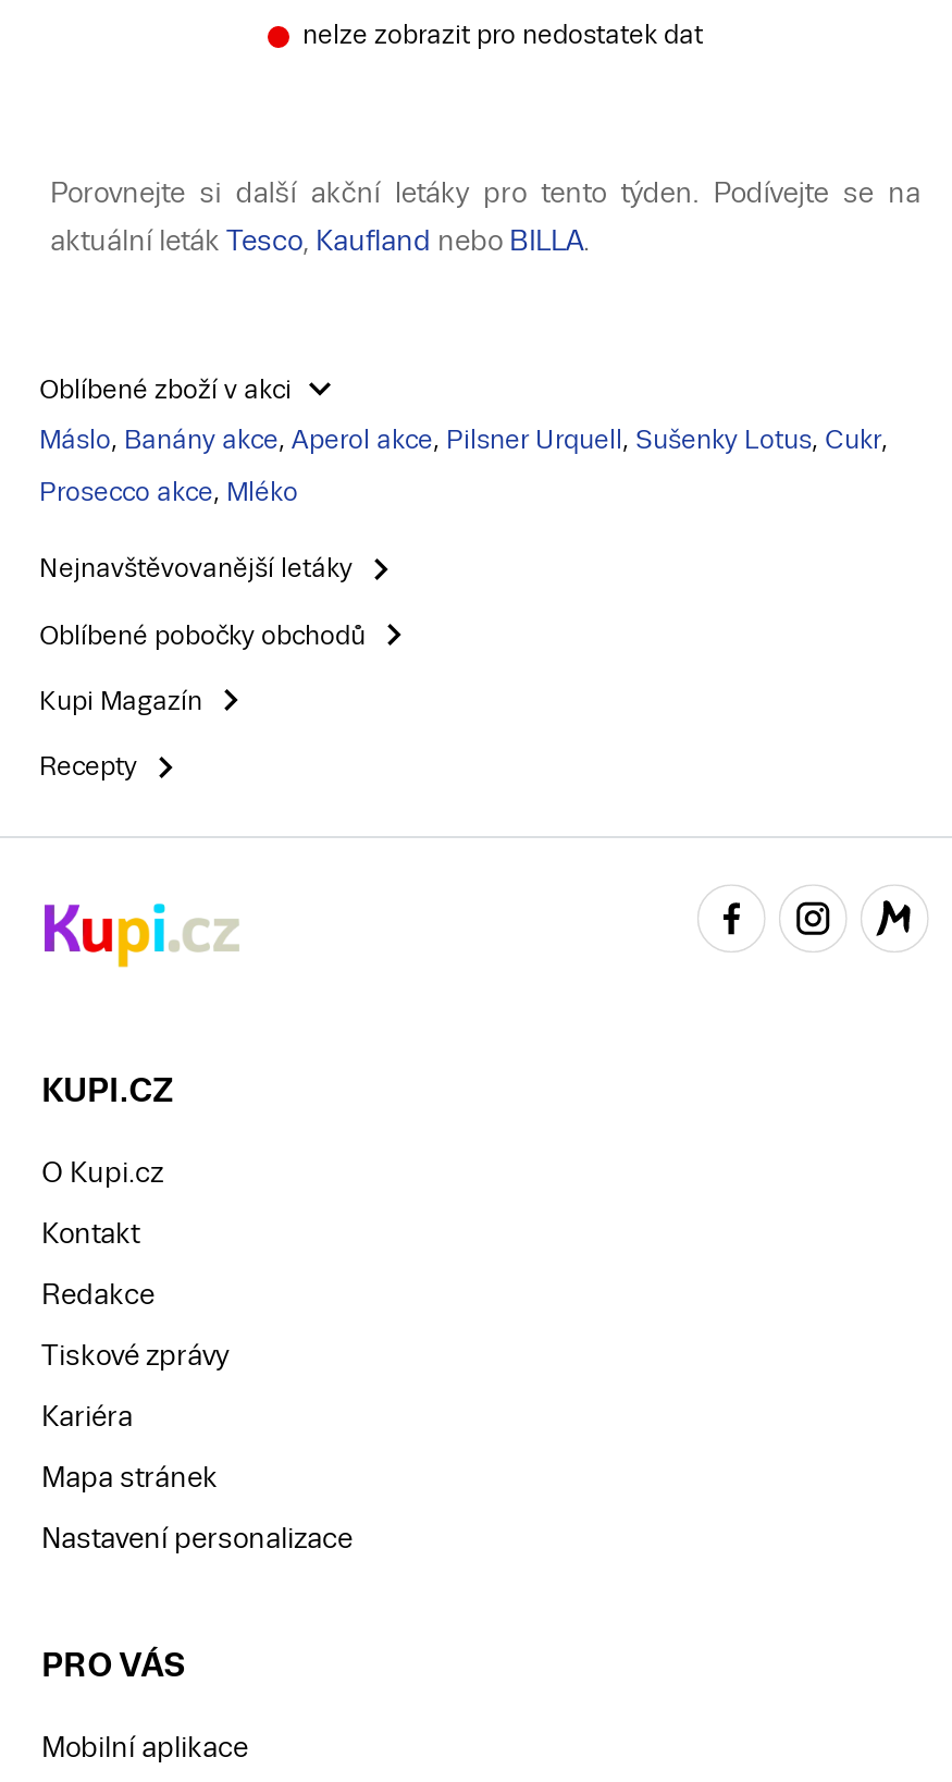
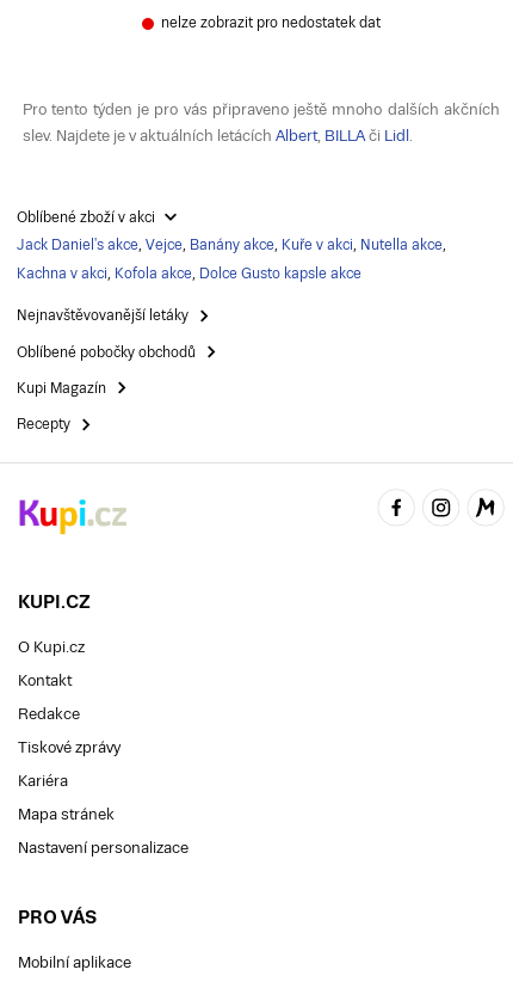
- Porovnejte si další akční letáky pro tento týden. Podívejte se na
+ Pro tento týden je pro vás připraveno ještě mnoho dalších akčních

- aktuální leták Tesco, Kaufland nebo BILLA.
+ slev. Najdete je v aktuálních letácích Albert, BILLA či Lidl.

- Máslo, Banány akce, Aperol akce, Pilsner Urquell, Sušenky Lotus, Cukr,
+ Jack Daniel's akce, Vejce, Banány akce, Kuře v akci, Nutella akce,

- Prosecco akce, Mléko
+ Kachna v akci, Kofola akce, Dolce Gusto kapsle akce
